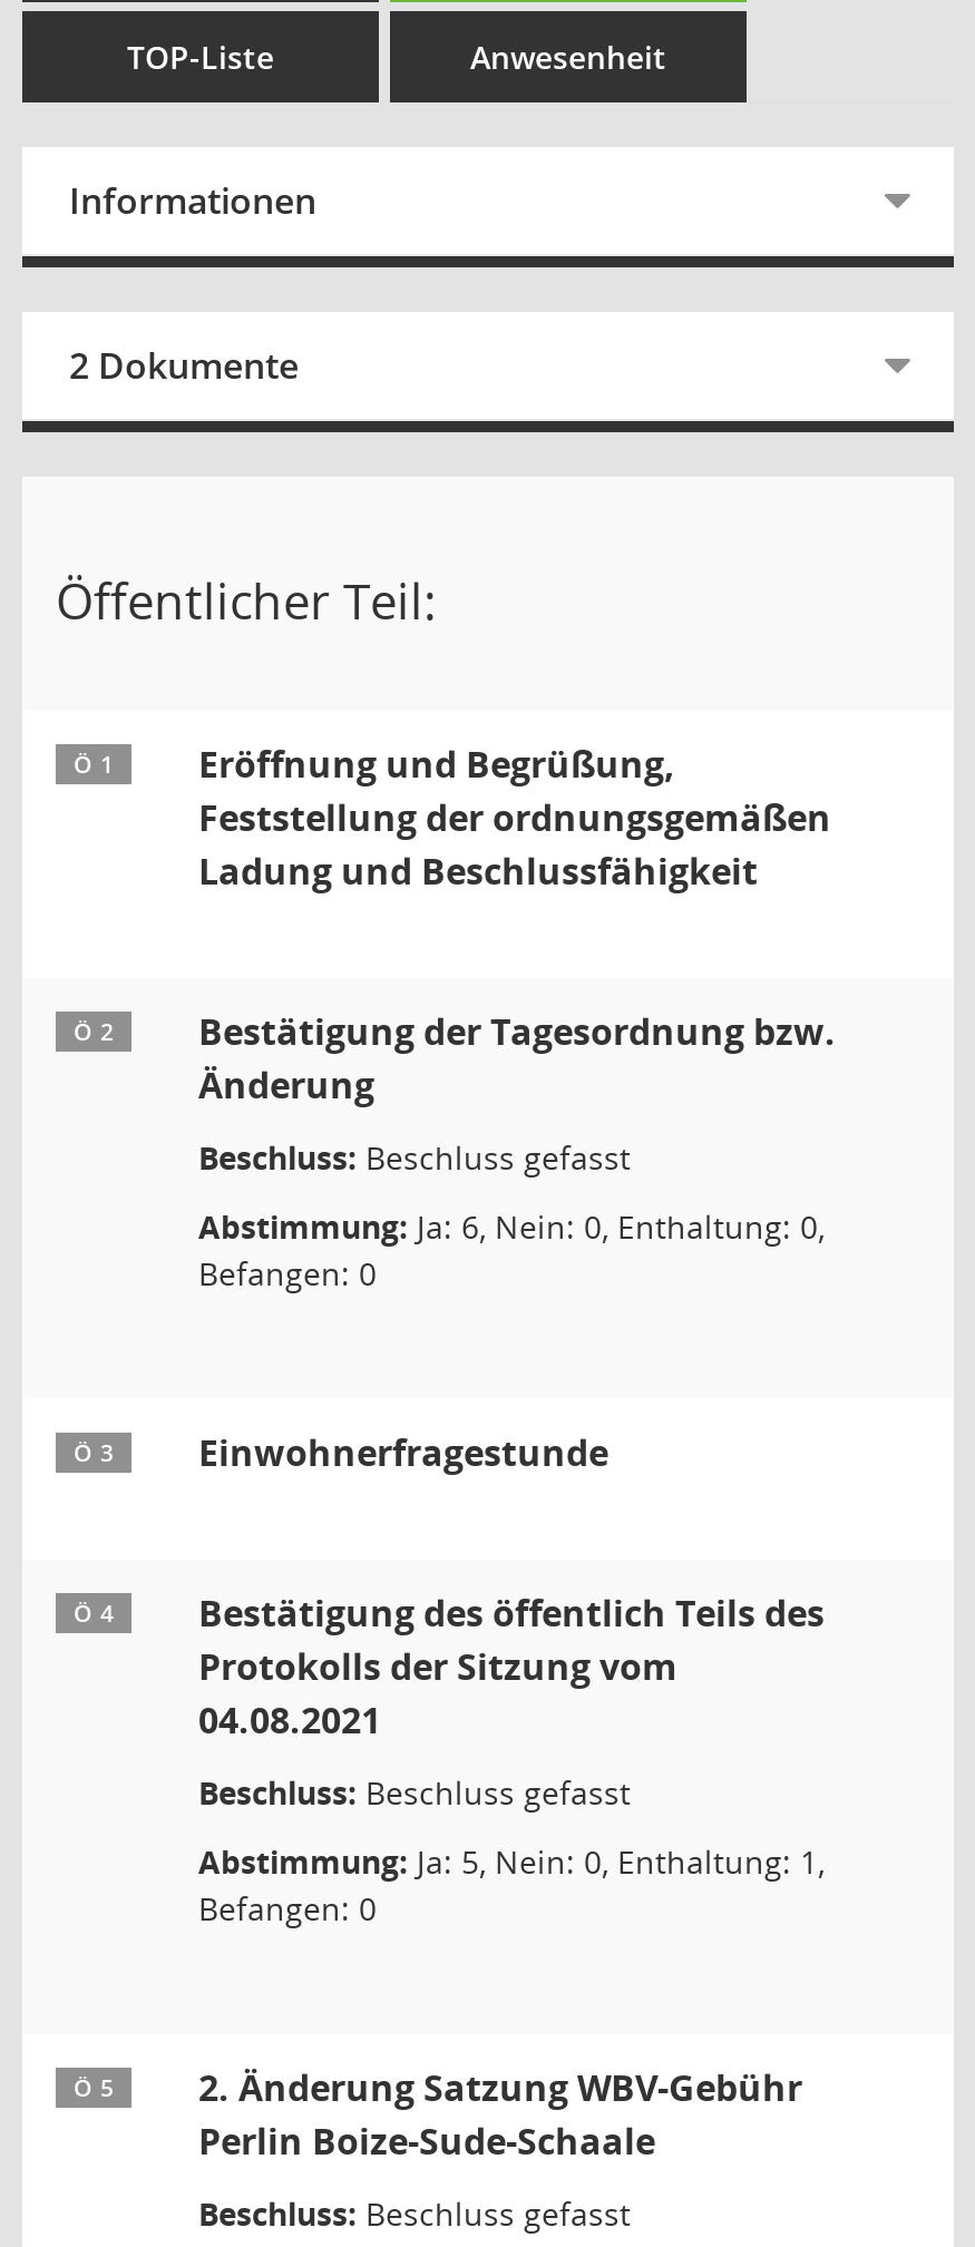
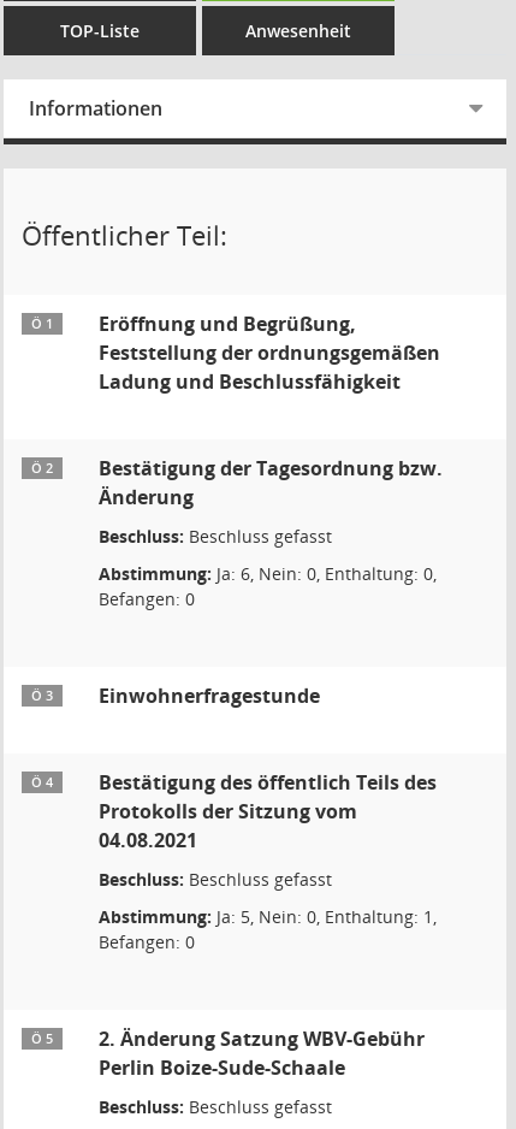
- 2 Dokumente
